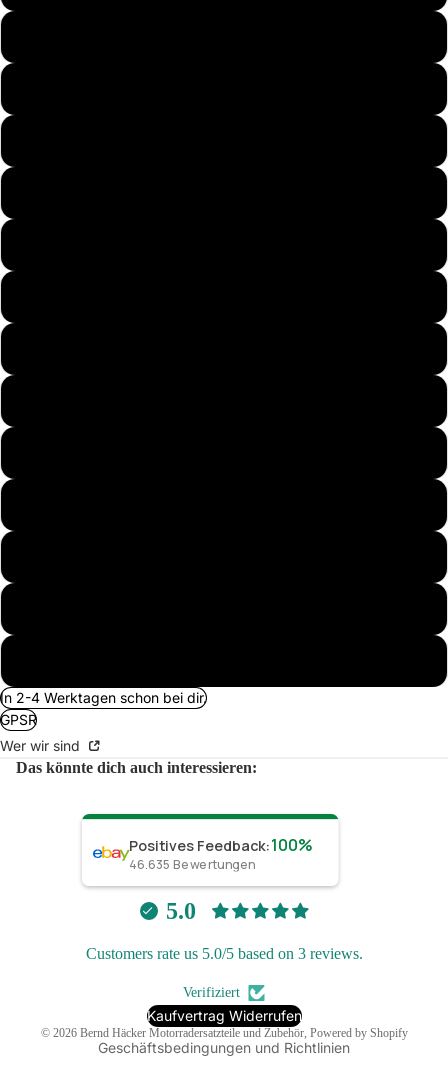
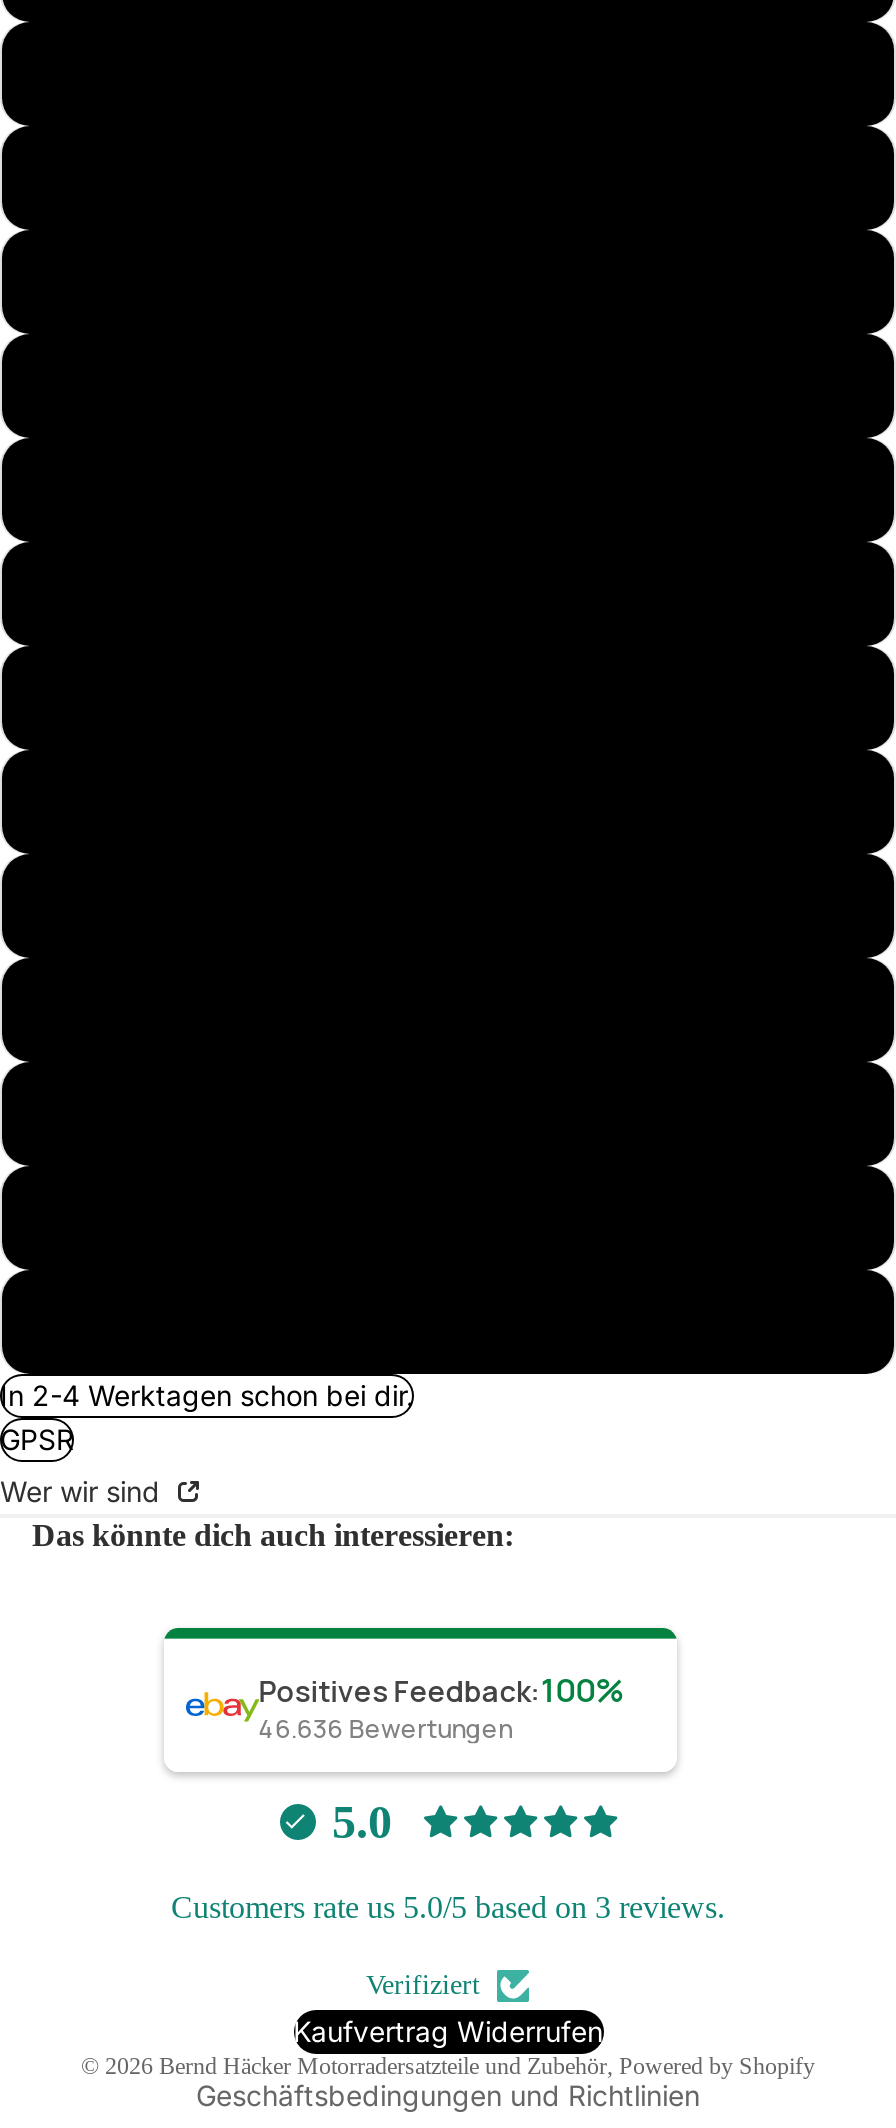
- 46.635 Bewertungen
+ 46.636 Bewertungen
